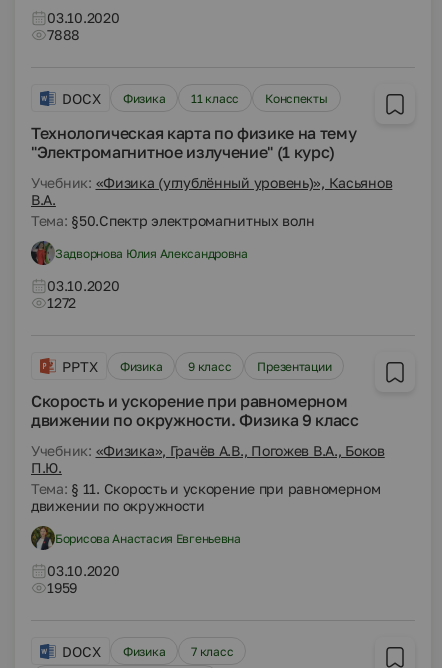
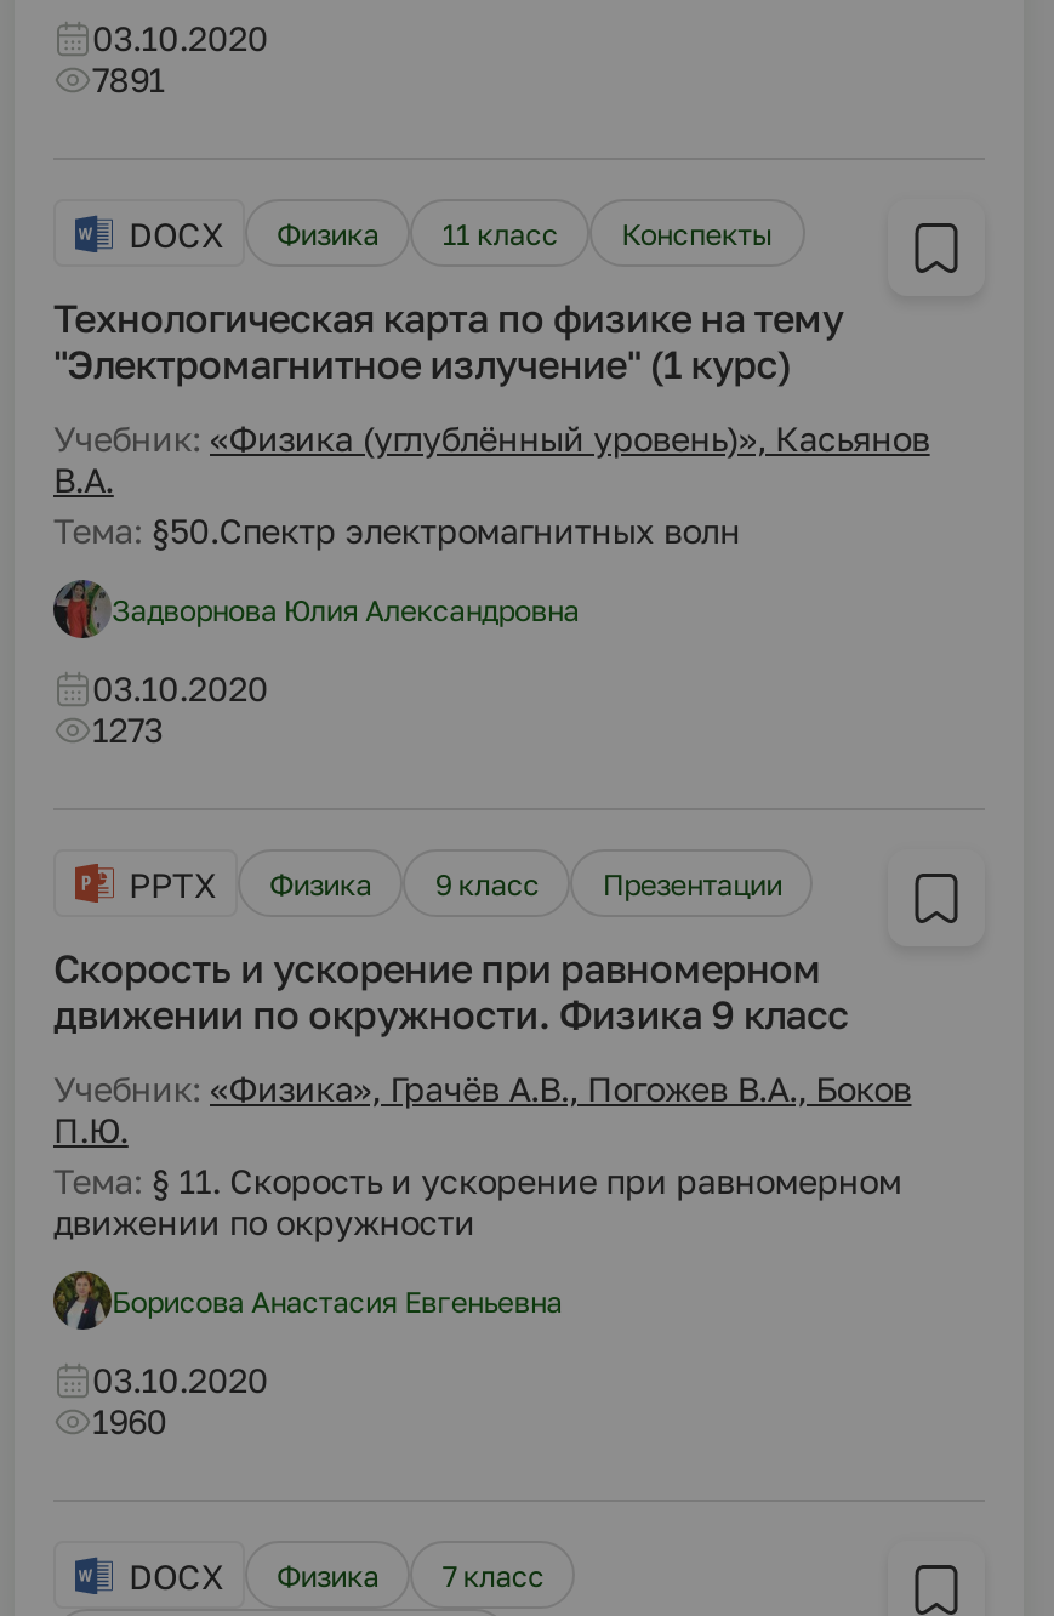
- 7888
+ 7891

- 1272
+ 1273

- 1959
+ 1960
